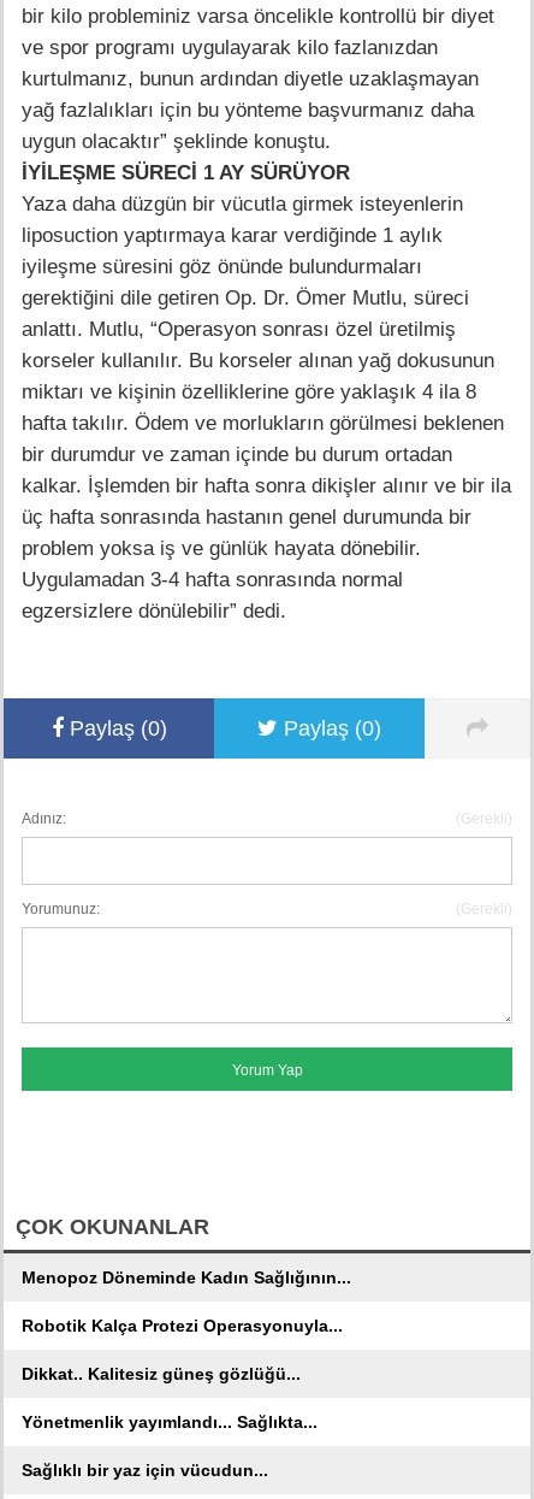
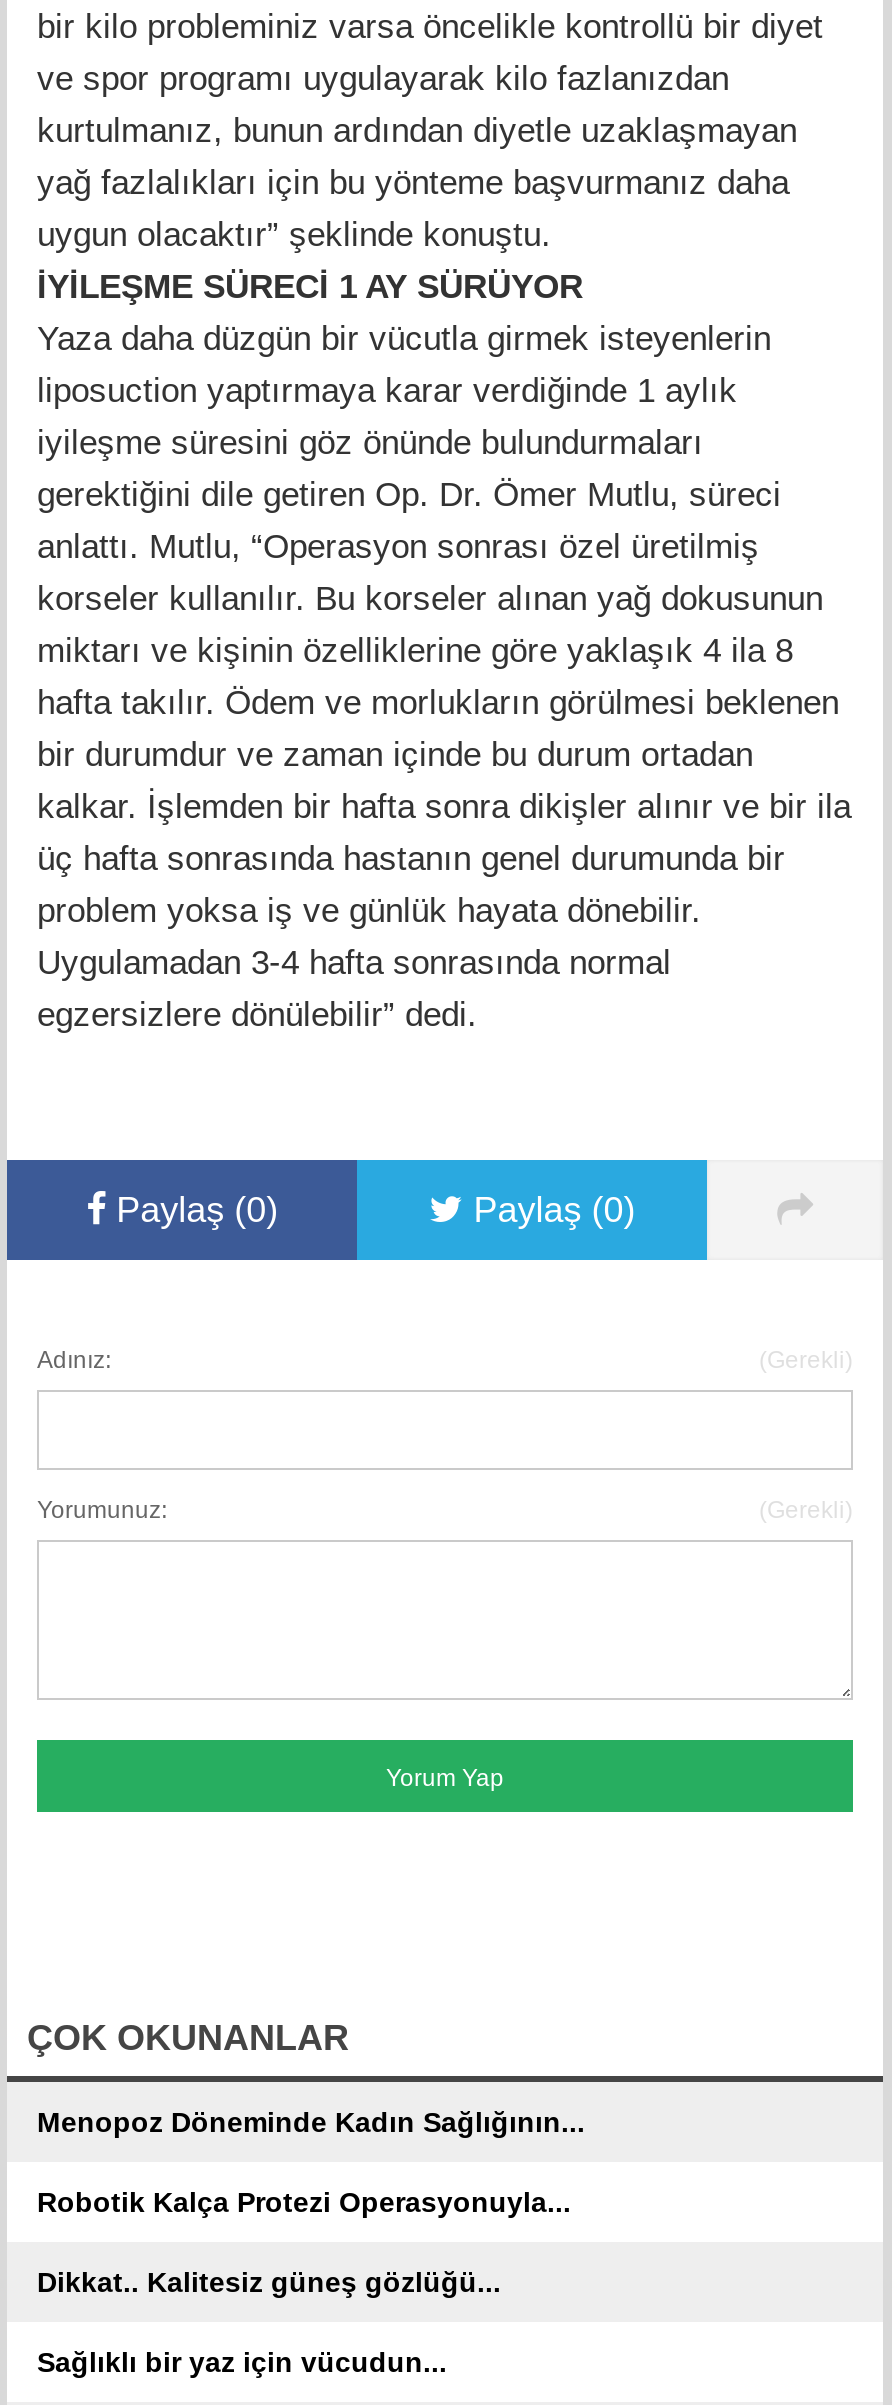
- Yönetmenlik yayımlandı... Sağlıkta...
